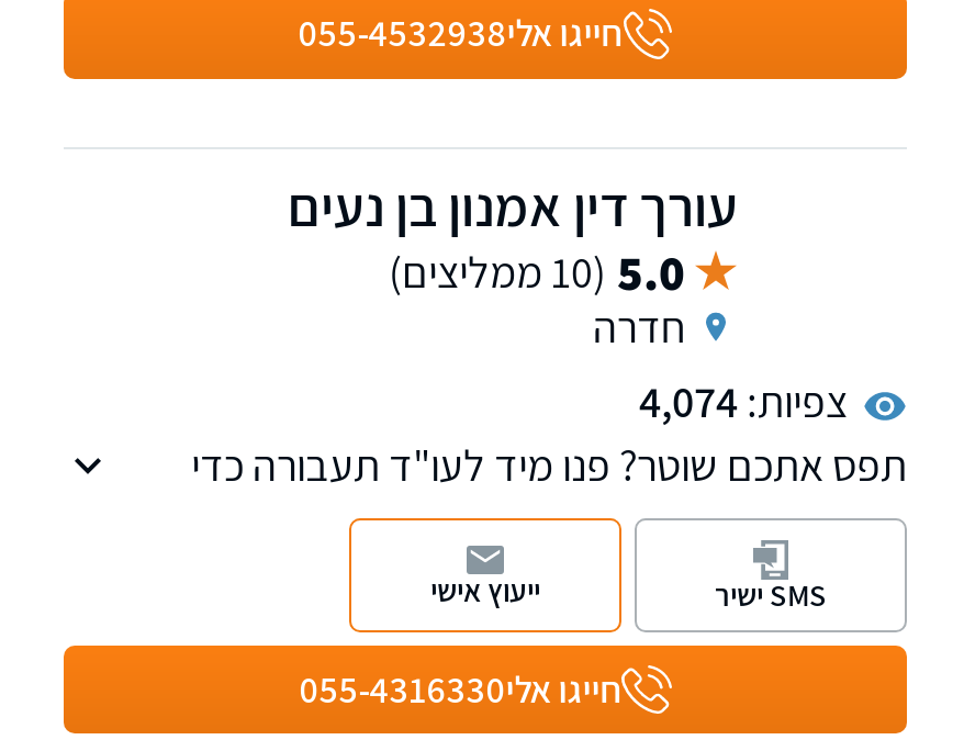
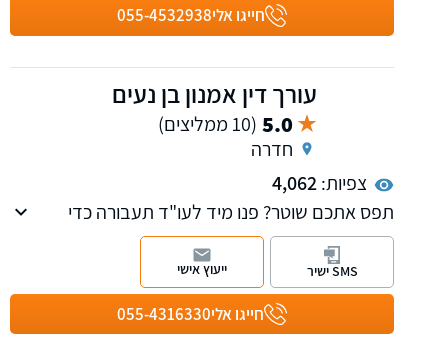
- צפיות: 4,074
+ צפיות: 4,062
